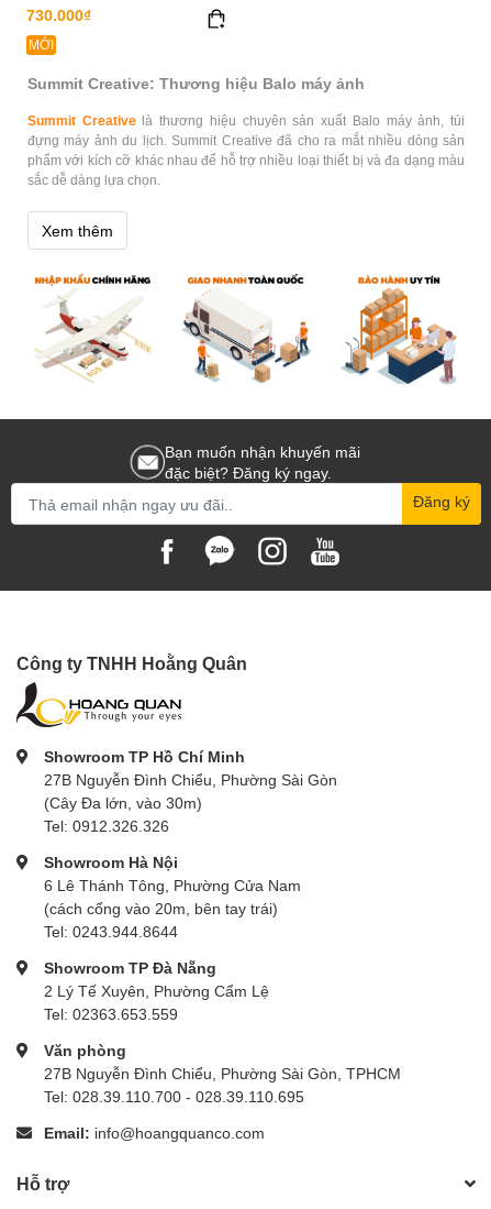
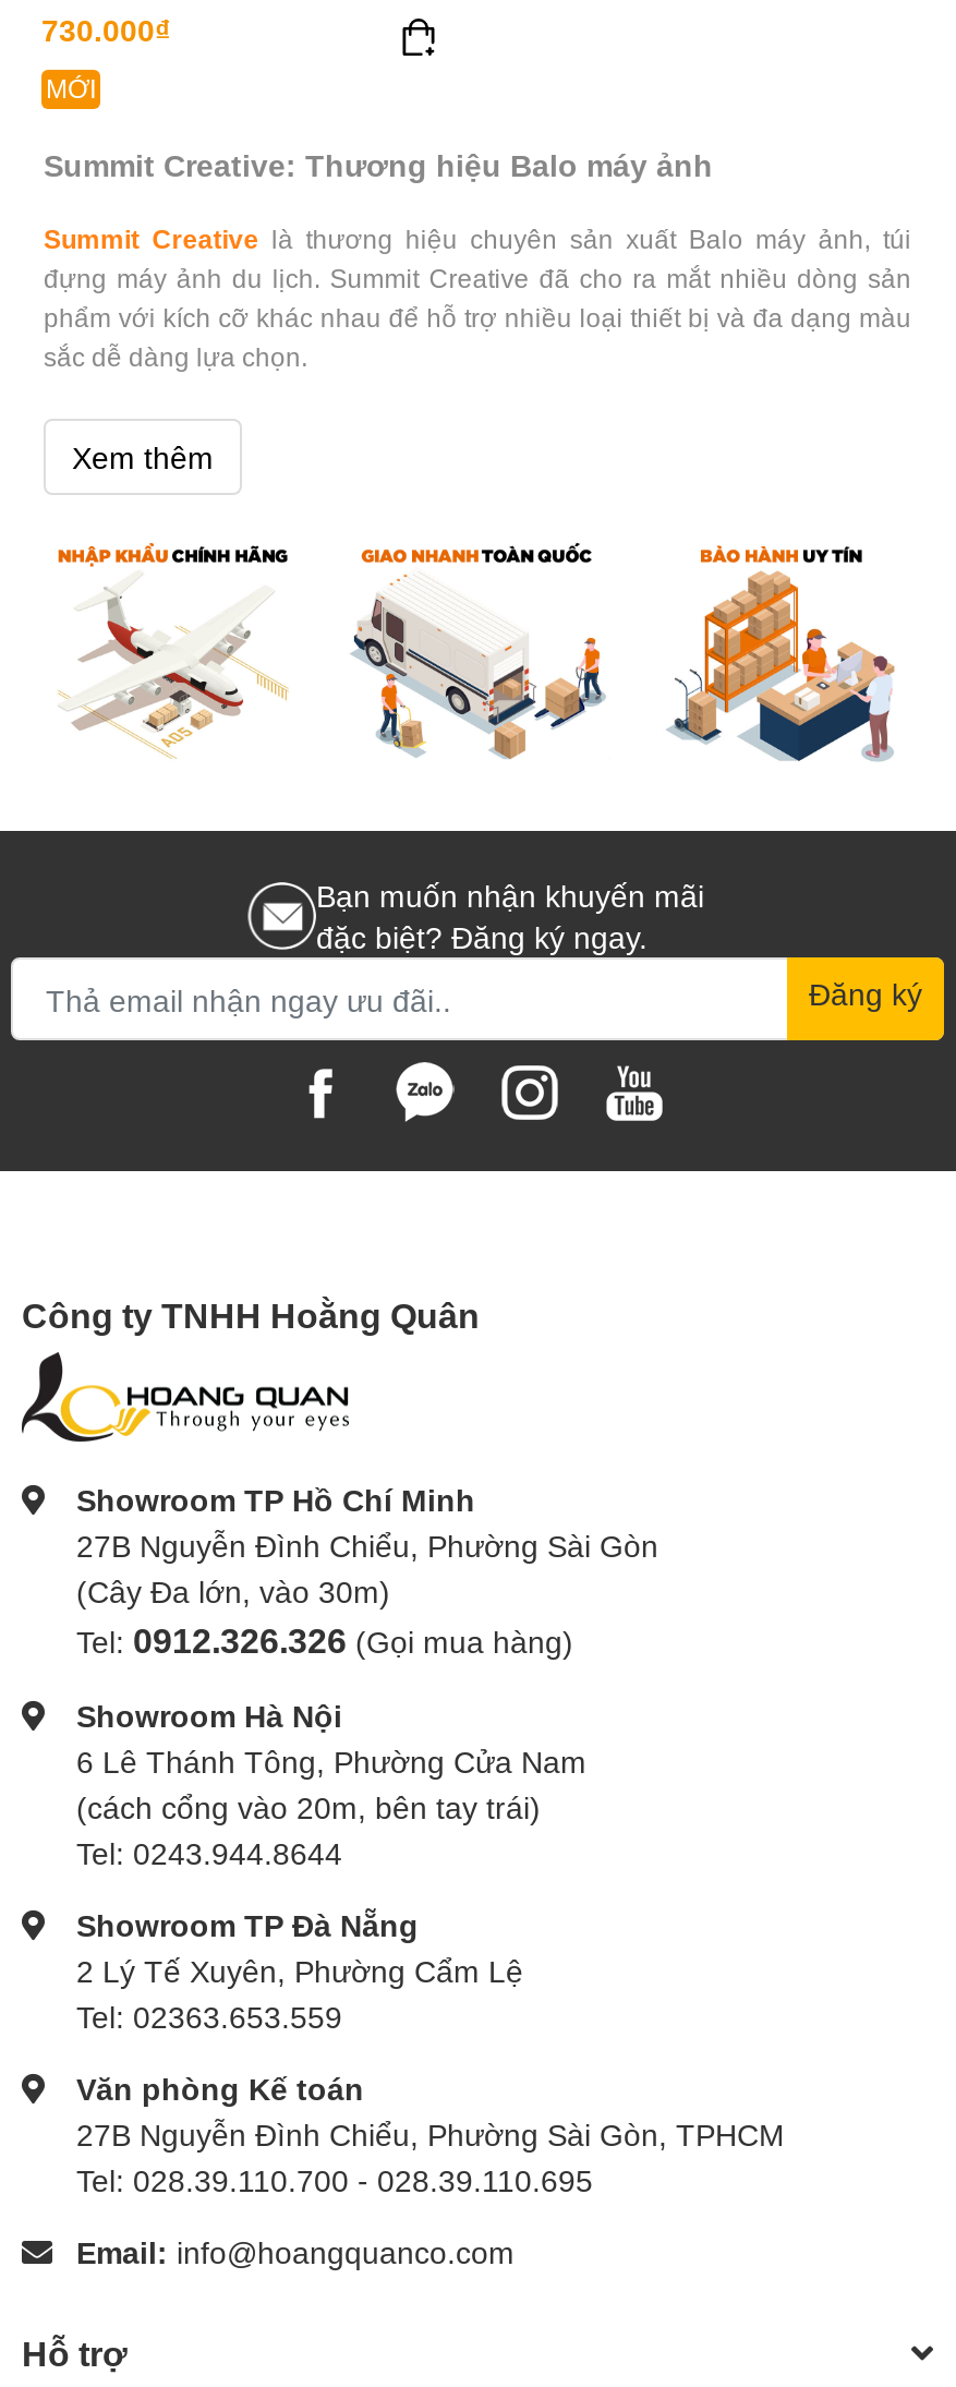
- Tel: 0912.326.326
+ Tel: 0912.326.326 (Gọi mua hàng)

- Văn phòng
+ Văn phòng Kế toán
